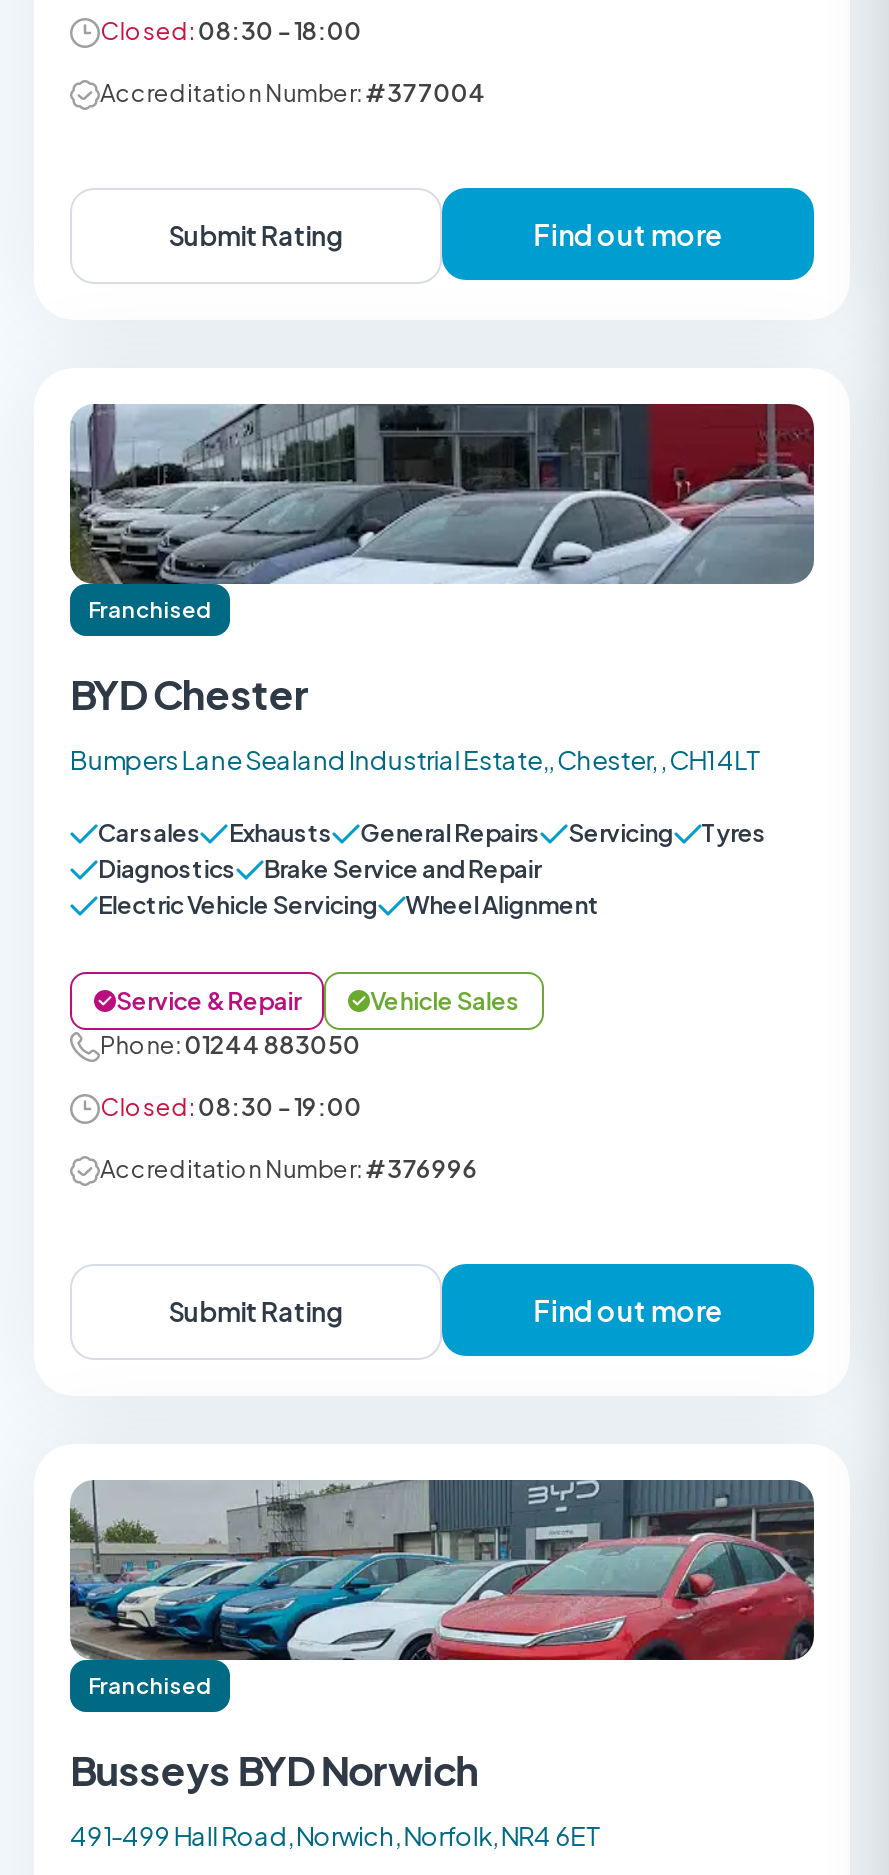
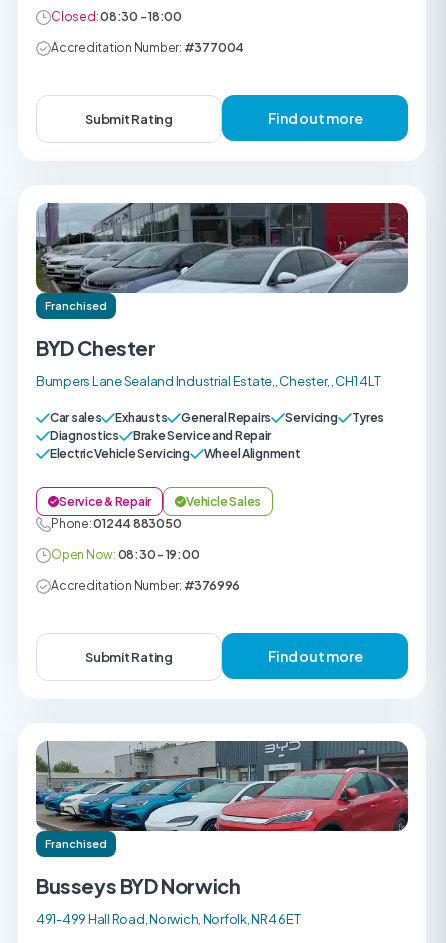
- Closed: 08:30 - 19:00
+ Open Now: 08:30 - 19:00
